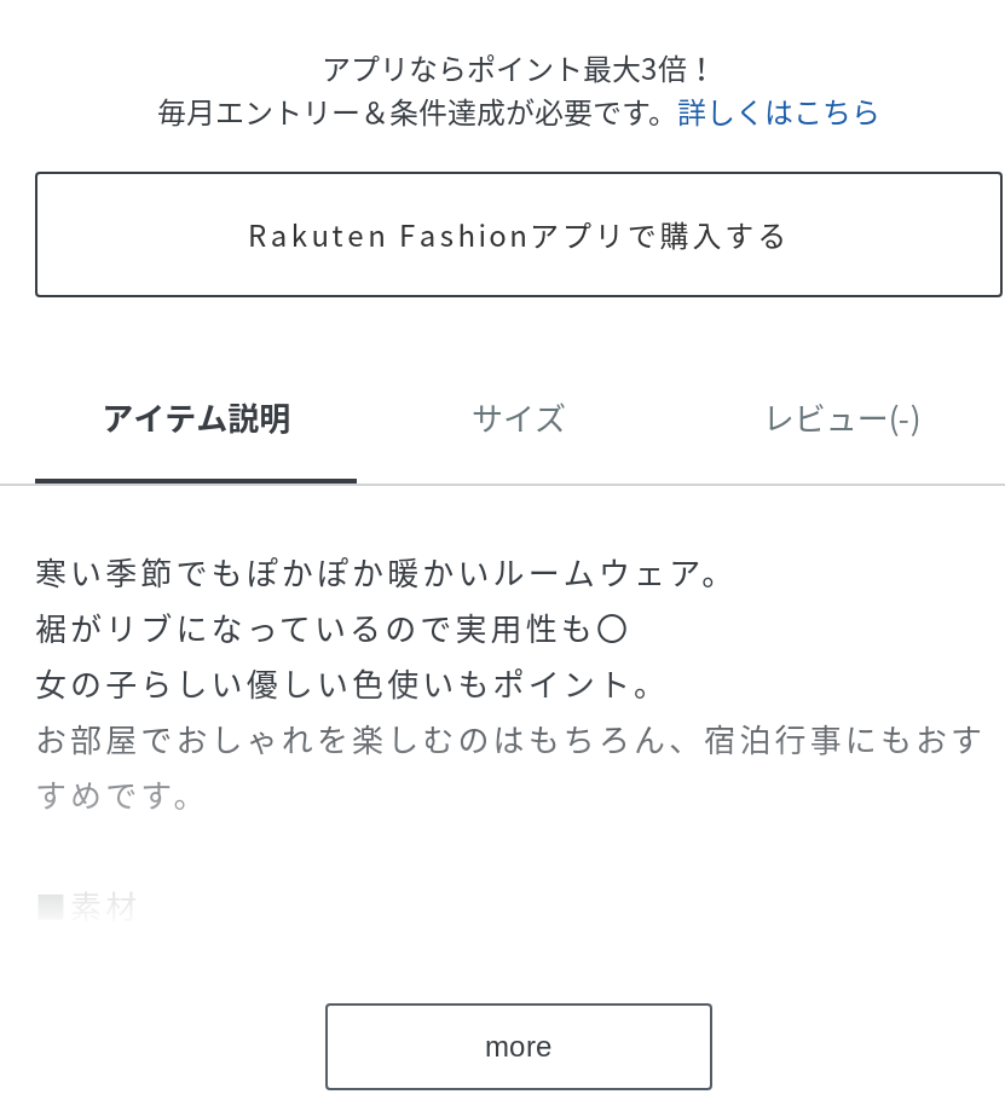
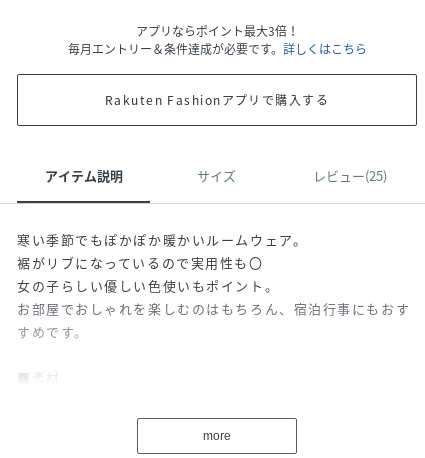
- レビュー(-)
+ レビュー(25)
